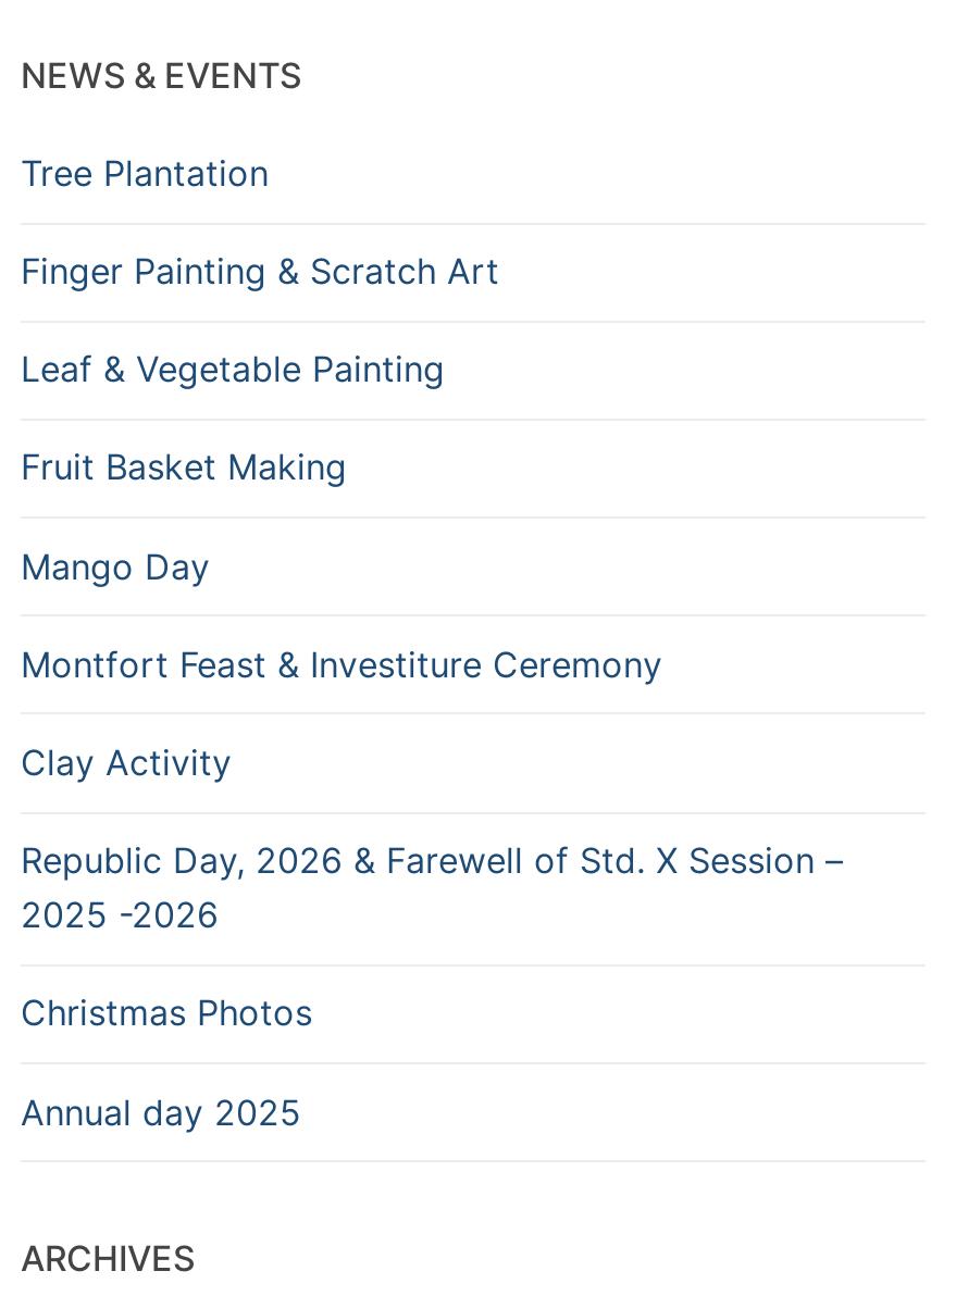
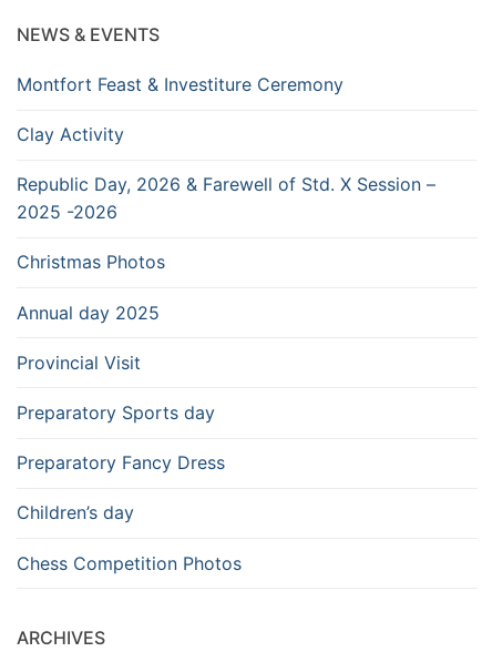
- Tree Plantation
- Finger Painting & Scratch Art
- Leaf & Vegetable Painting
- Fruit Basket Making
- Mango Day

moved up: Montfort Feast & Investiture Ceremony | Clay Activity | Republic Day, 2026 & Farewell of Std. X Session – | 2025 -2026 | Christmas Photos | Annual day 2025

+ Provincial Visit
+ Preparatory Sports day
+ Preparatory Fancy Dress
+ Children’s day
+ Chess Competition Photos
